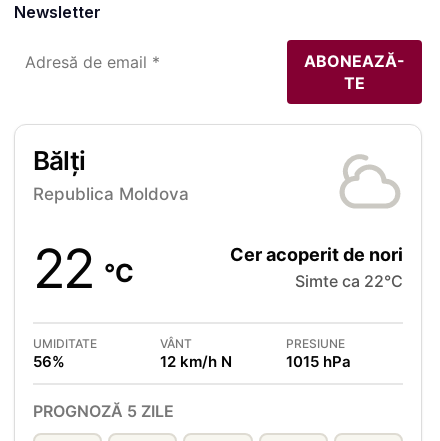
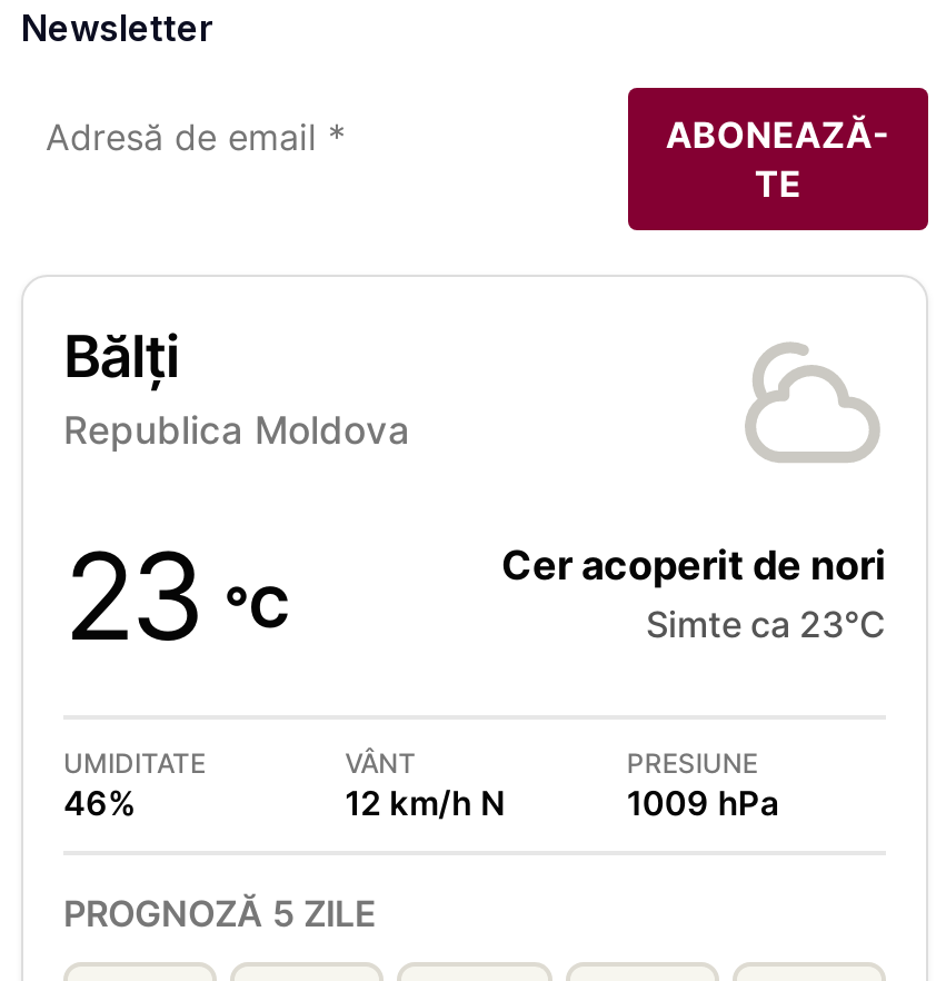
- 22 °C
+ 23 °C

- Simte ca 22°C
+ Simte ca 23°C

- 56%
+ 46%

- 1015 hPa
+ 1009 hPa
